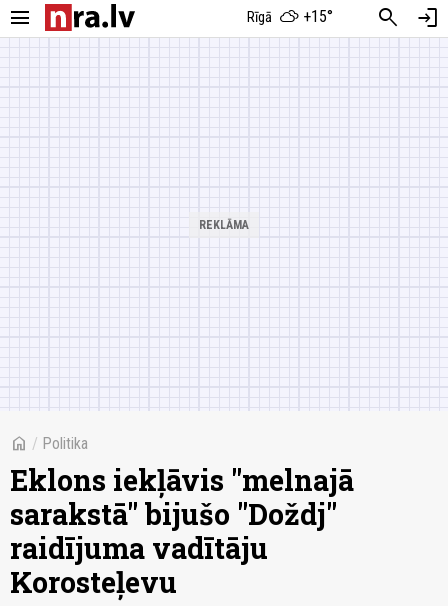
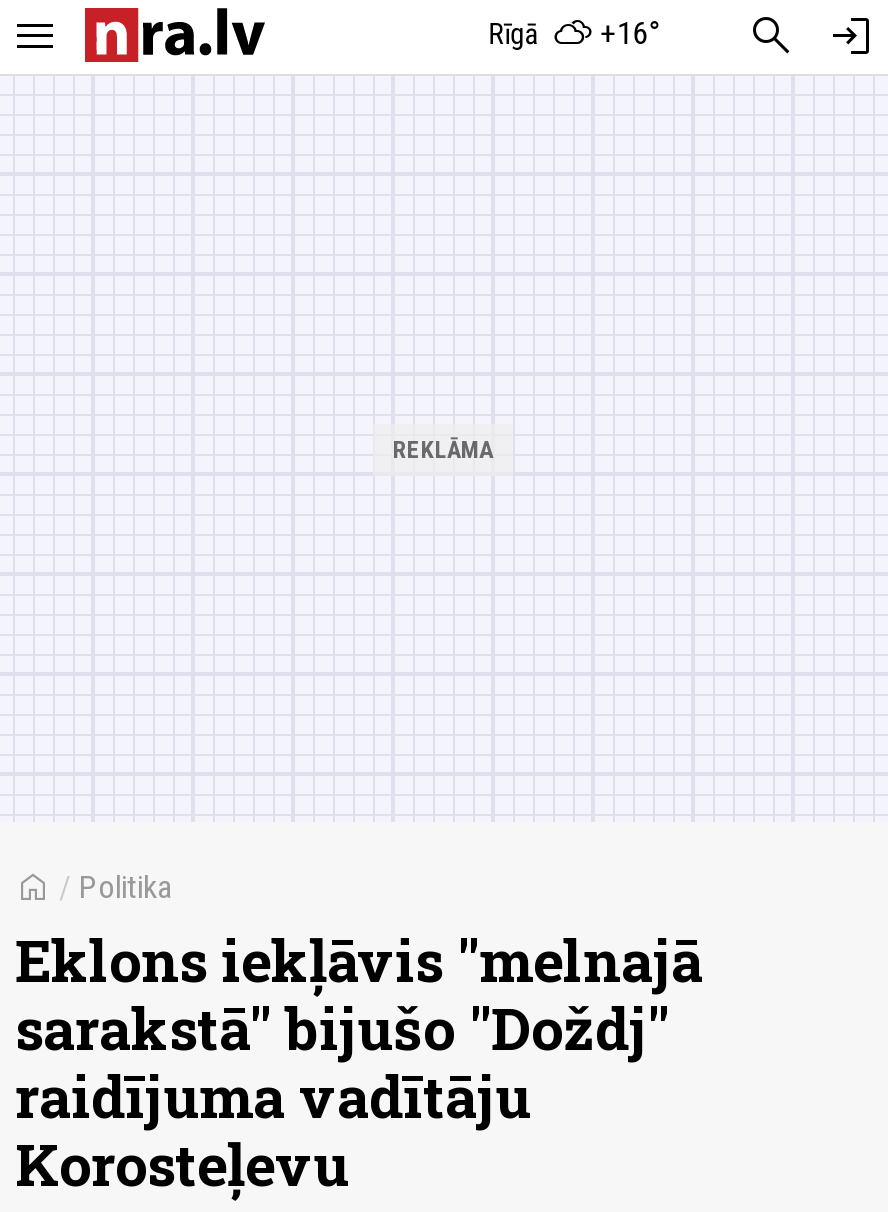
- Rīgā +15°
+ Rīgā +16°
